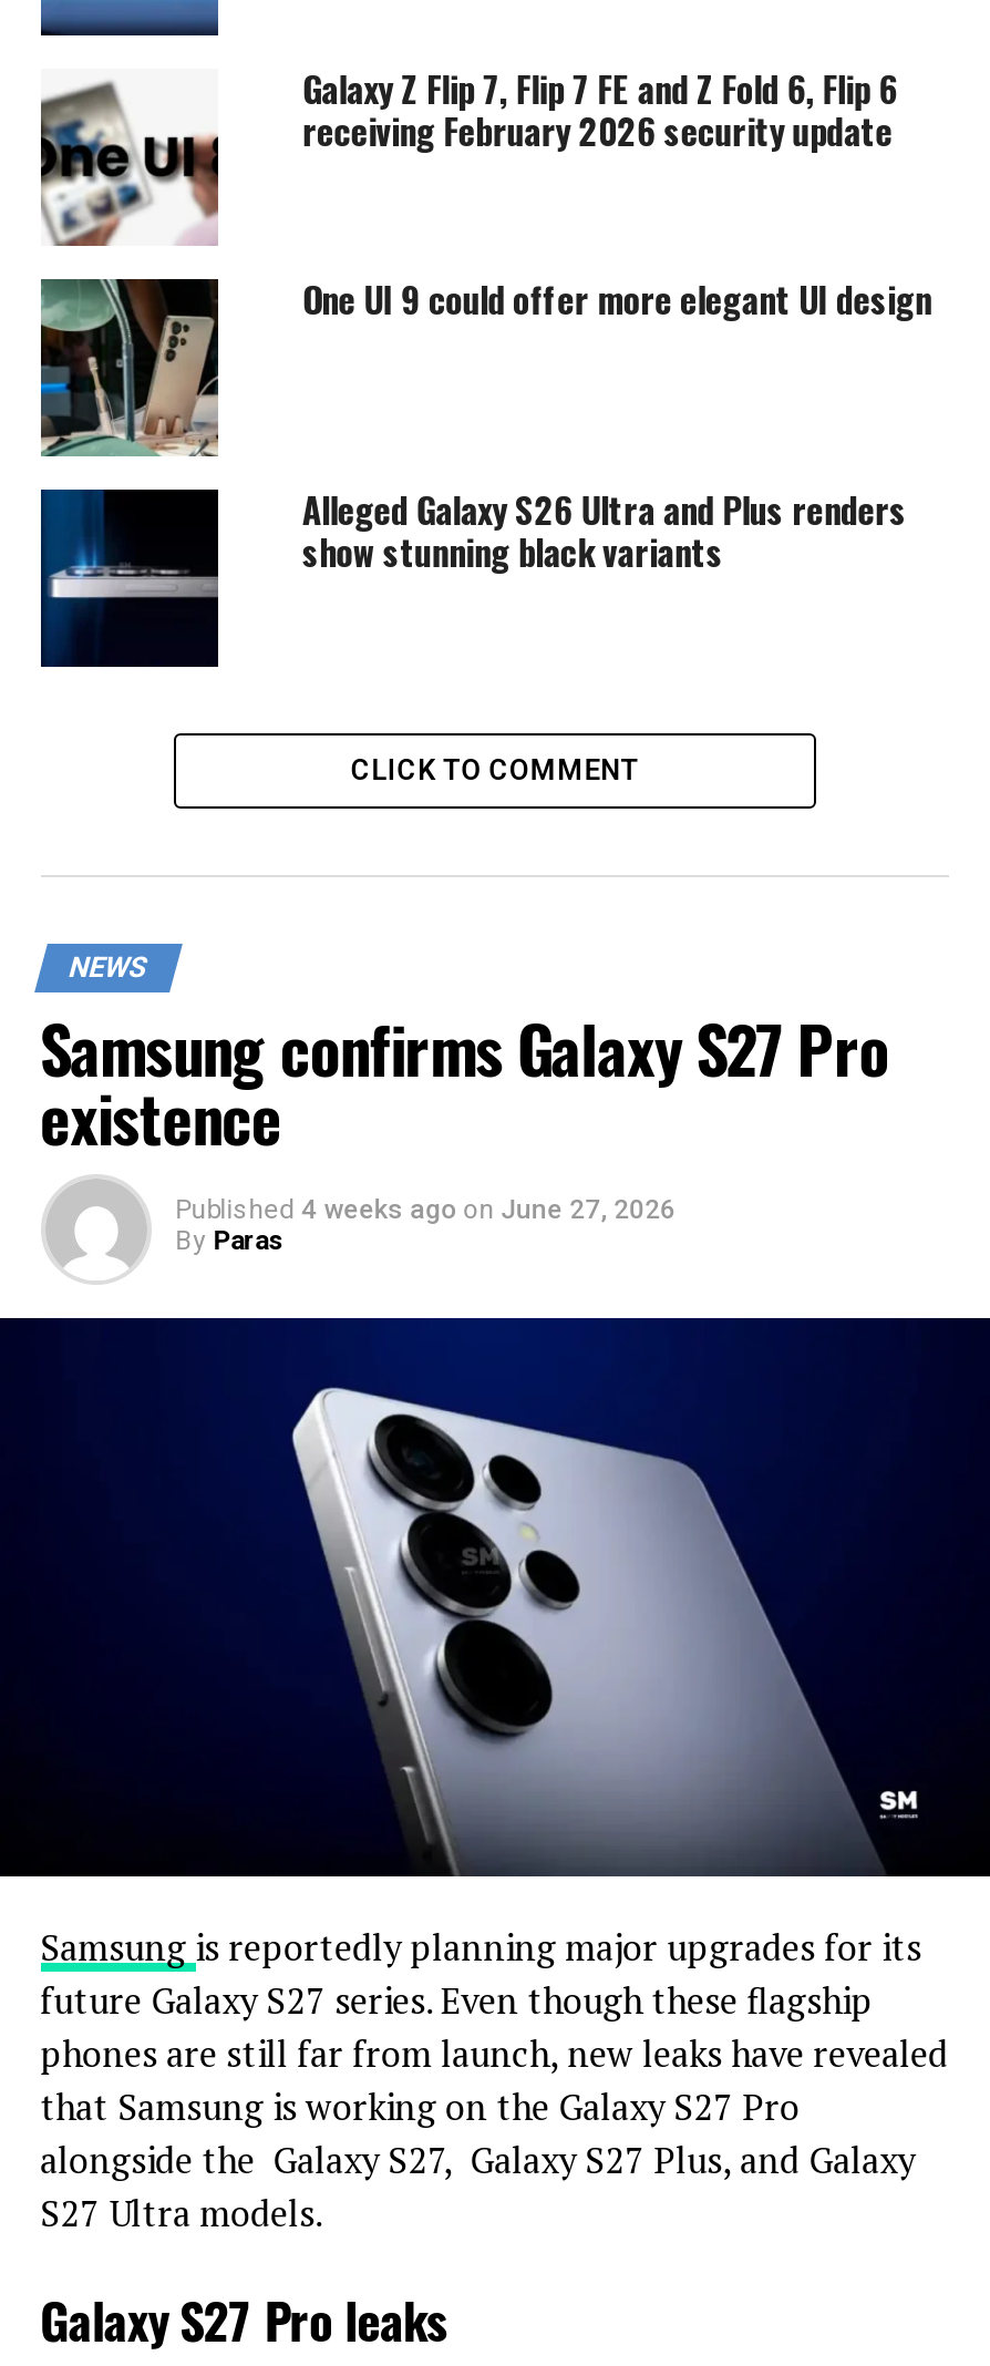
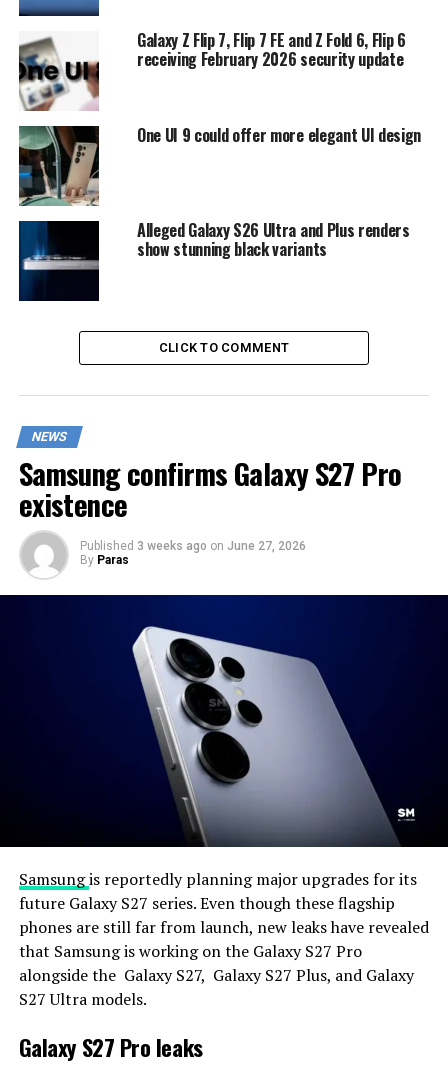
- Published 4 weeks ago on June 27, 2026
+ Published 3 weeks ago on June 27, 2026
